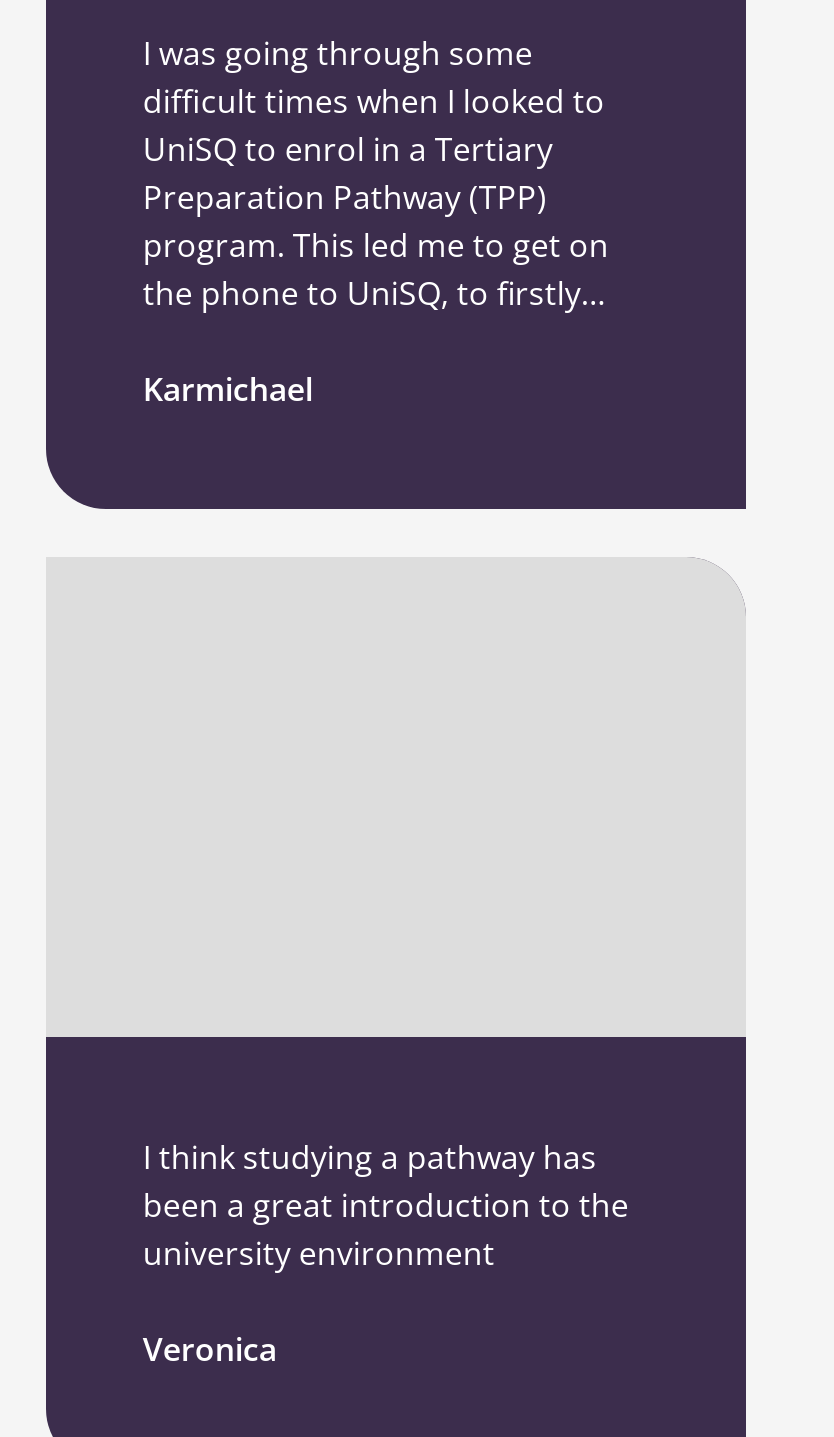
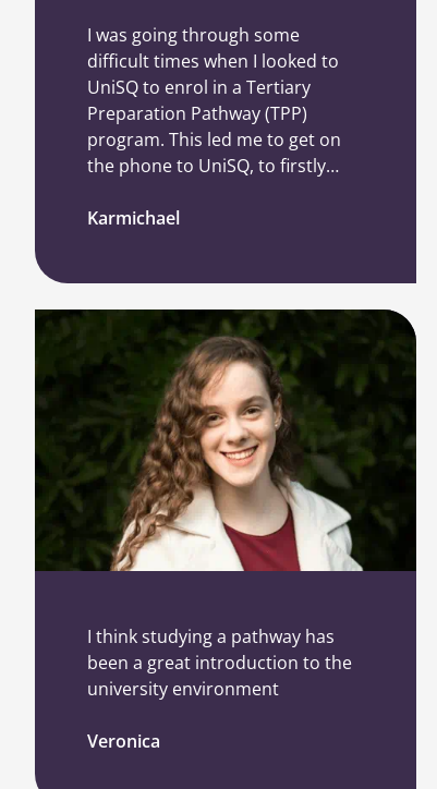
+ [image]
